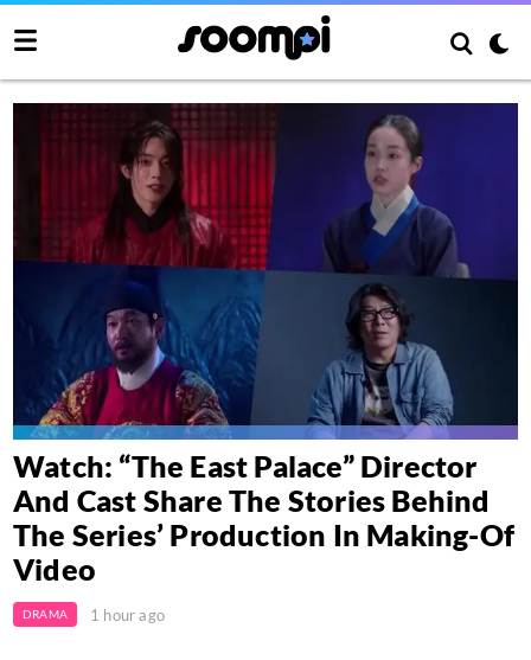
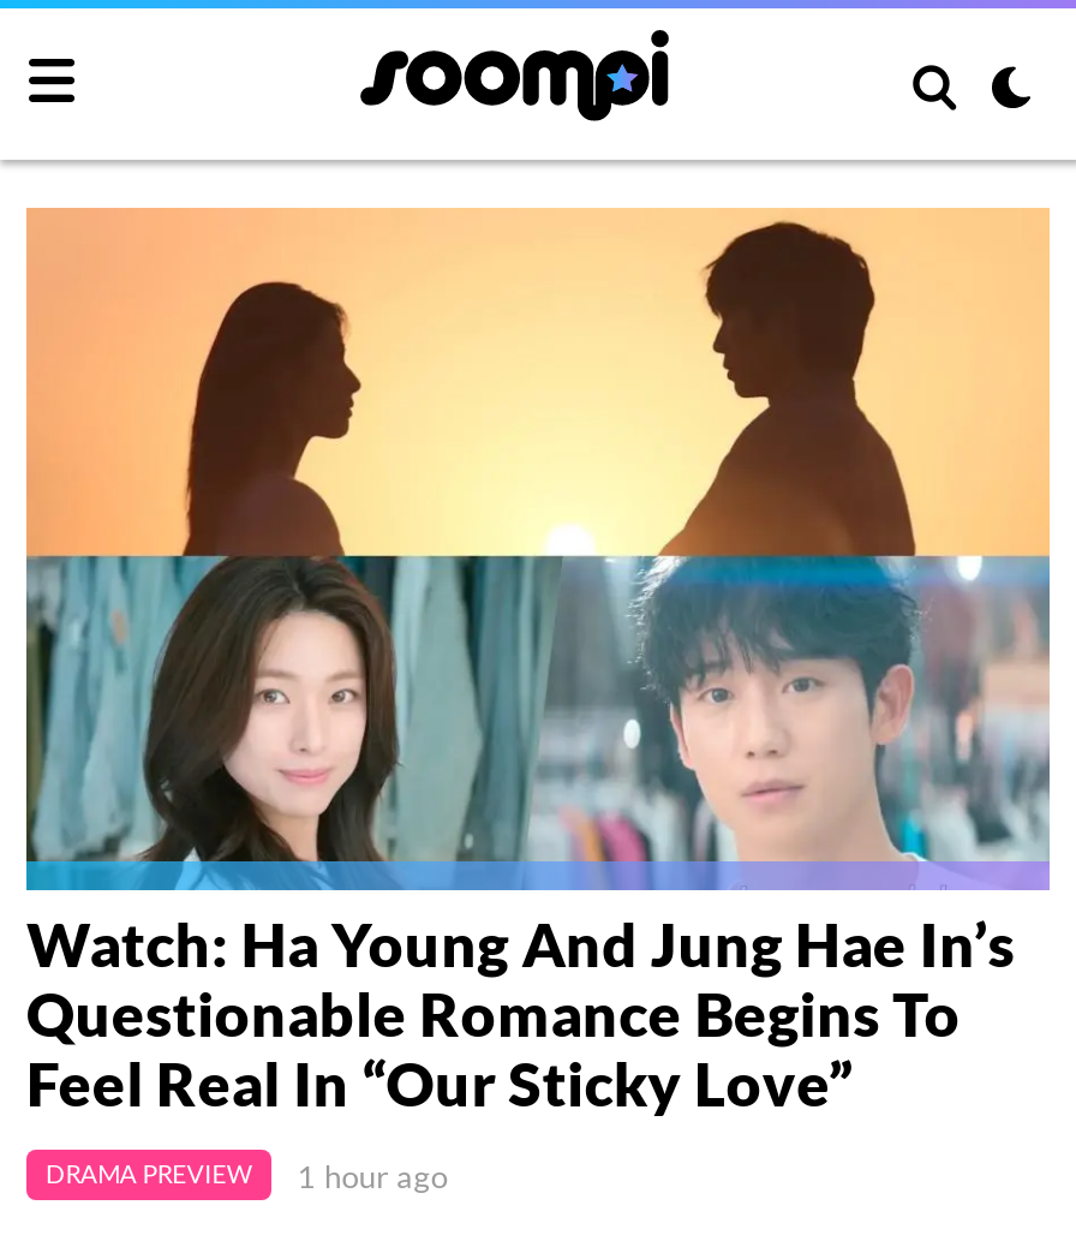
- [image]
- Watch: “The East Palace” Director
- And Cast Share The Stories Behind
- The Series’ Production In Making-Of
- Video
+ [image]
+ Watch: Ha Young And Jung Hae In’s
+ Questionable Romance Begins To
+ Feel Real In “Our Sticky Love”

- DRAMA
+ DRAMA PREVIEW
